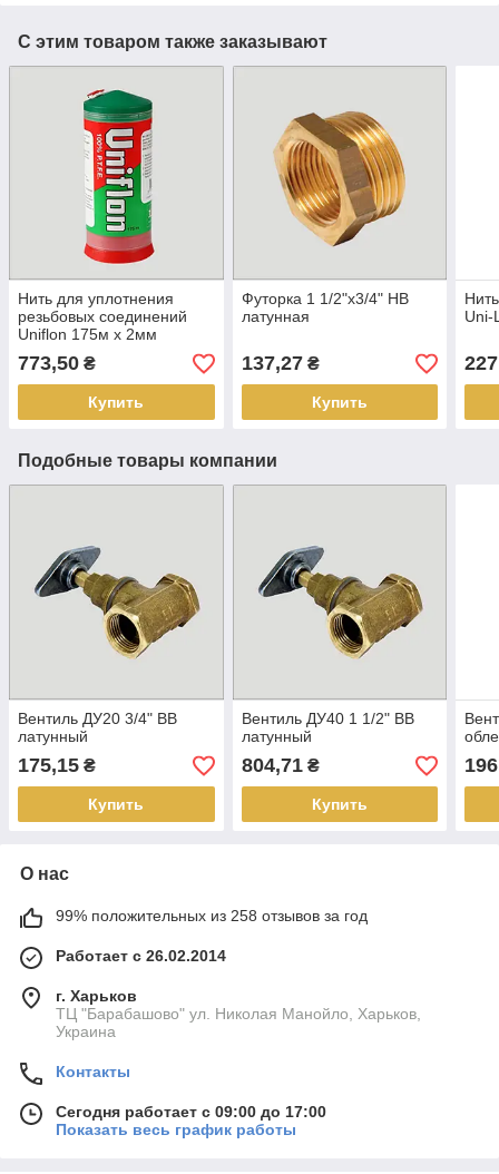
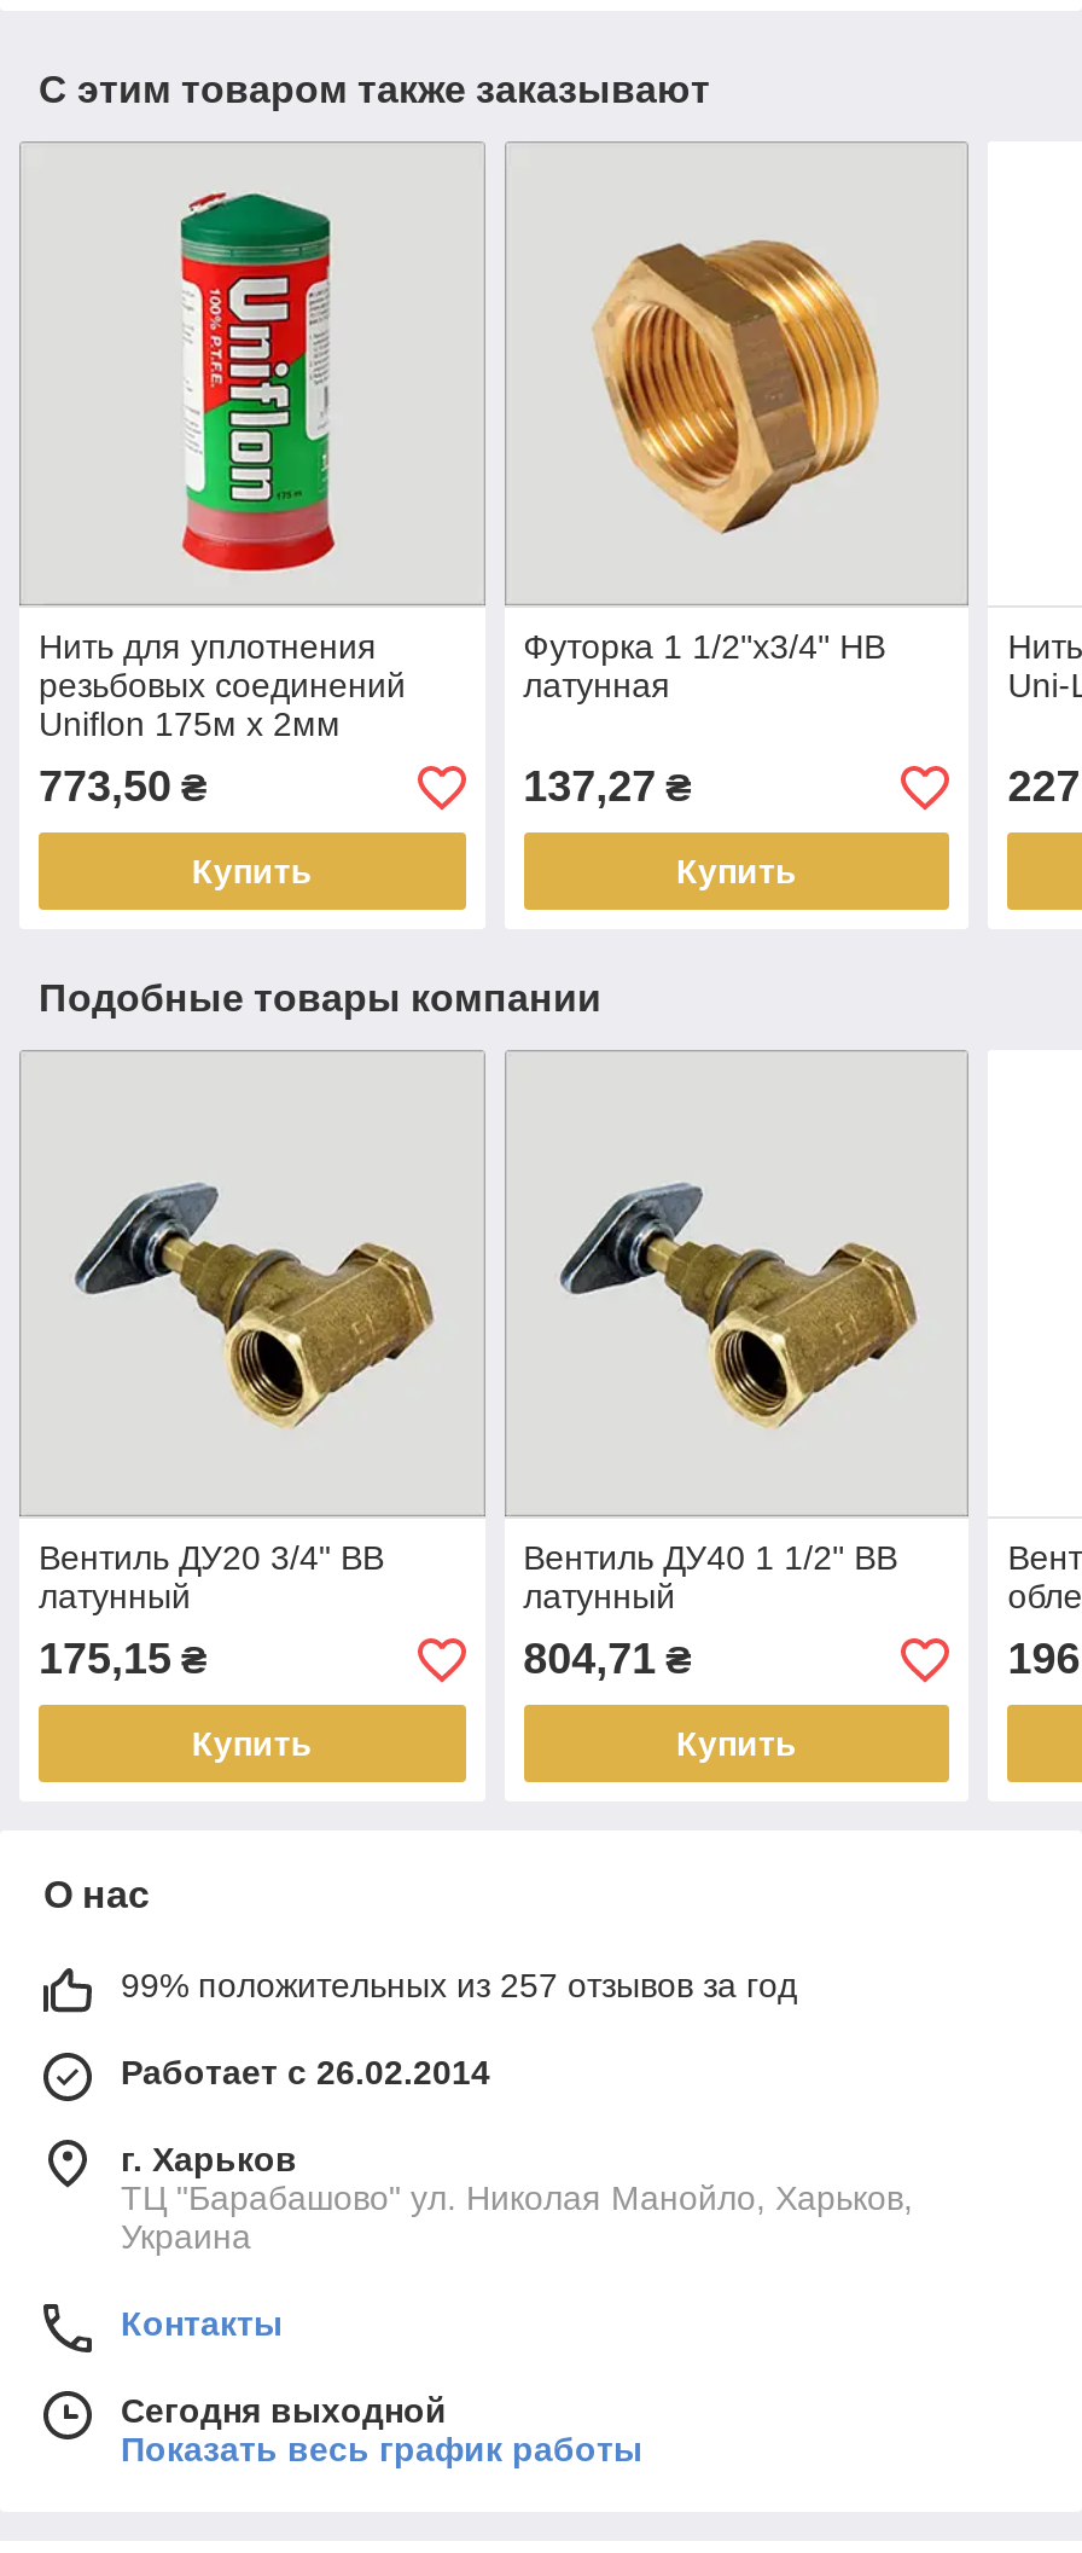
- 99% положительных из 258 отзывов за год
+ 99% положительных из 257 отзывов за год

- Сегодня работает с 09:00 до 17:00
+ Сегодня выходной
